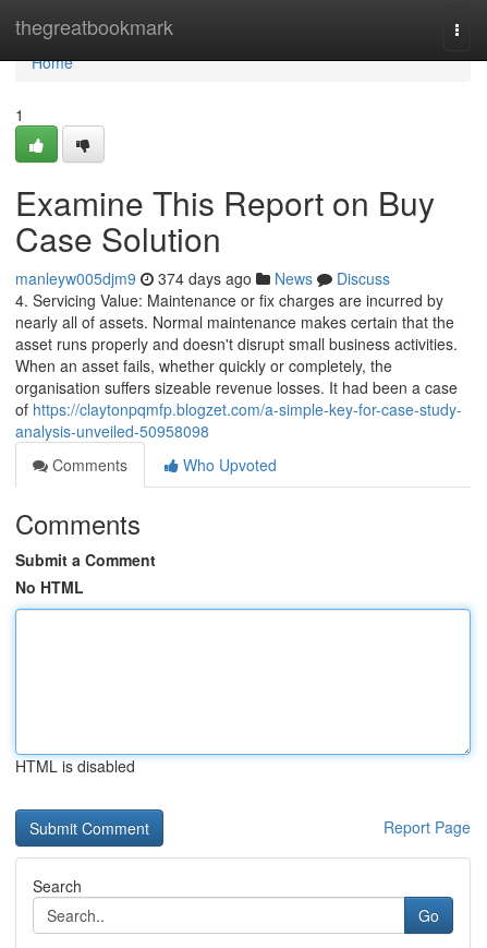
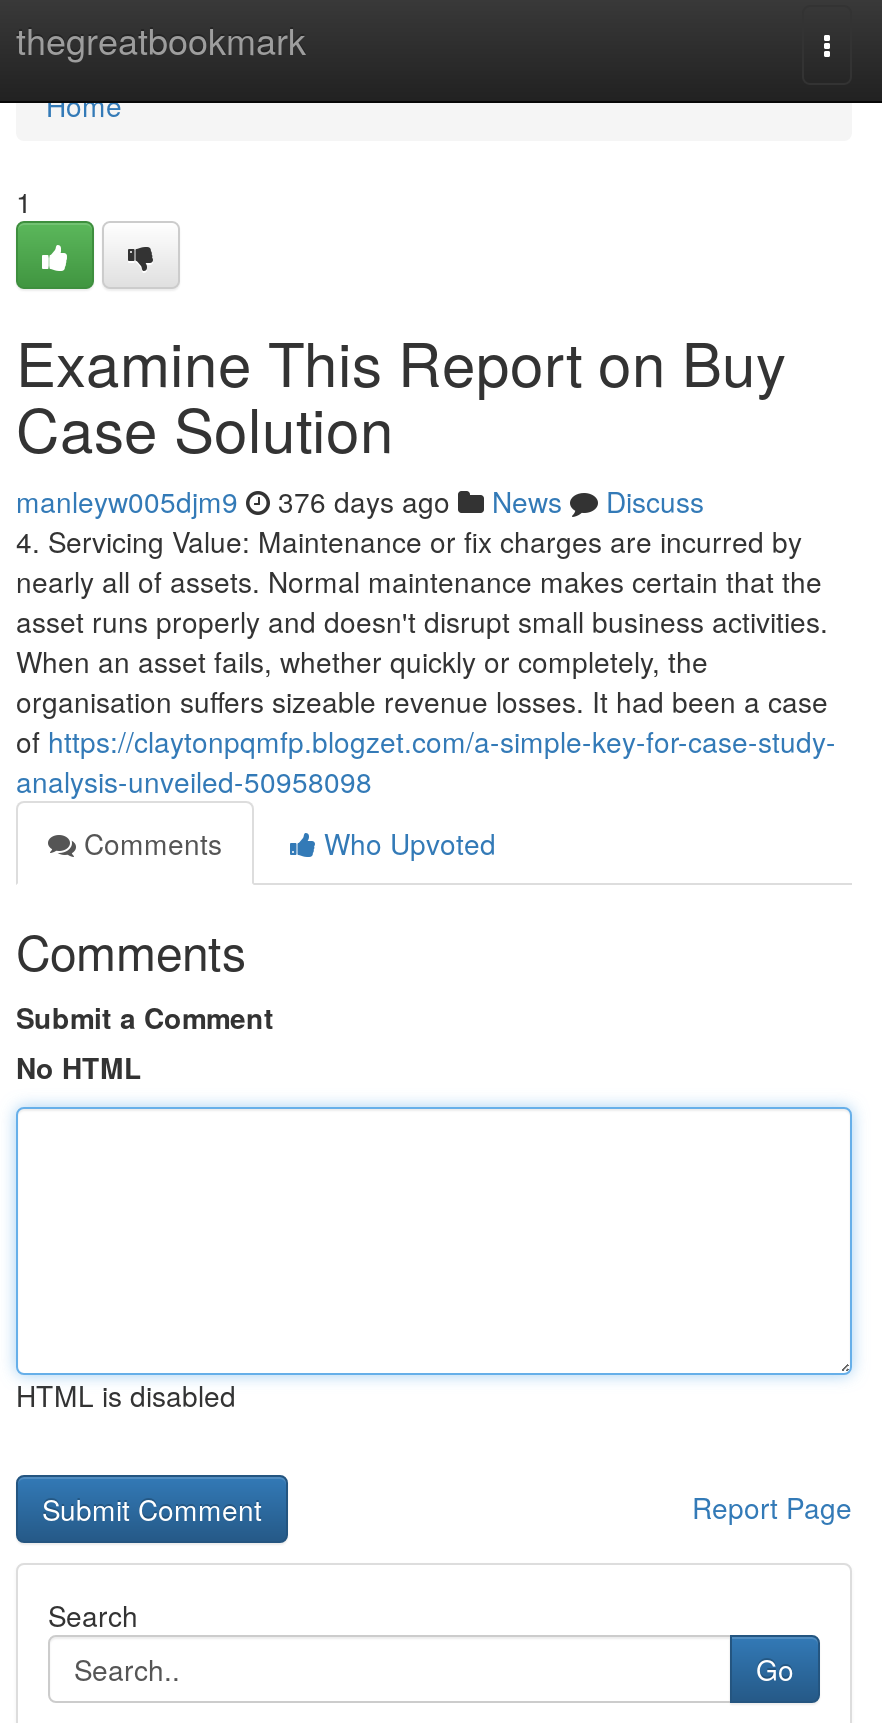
- manleyw005djm9 374 days ago News Discuss
+ manleyw005djm9 376 days ago News Discuss
